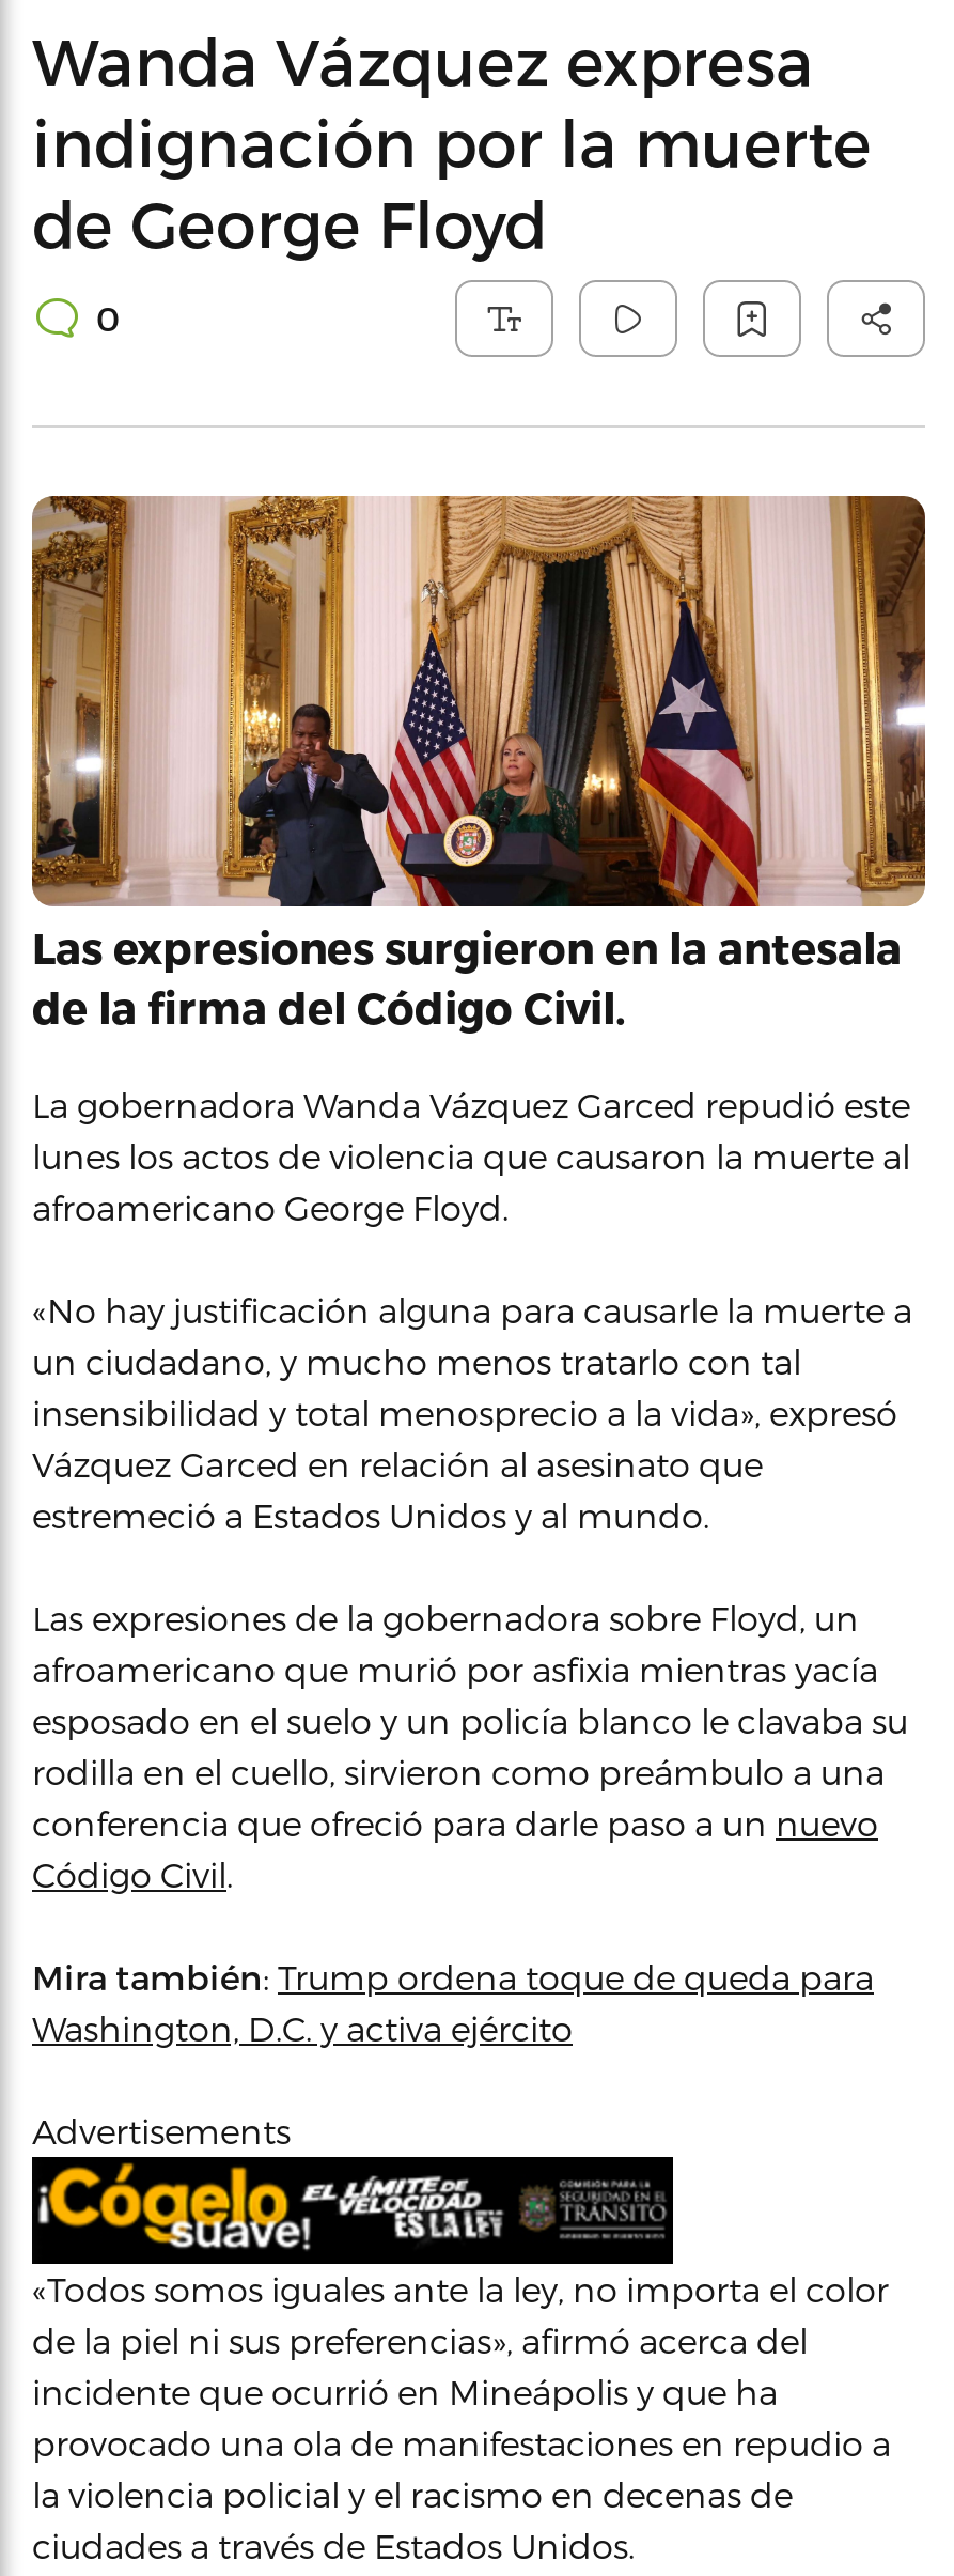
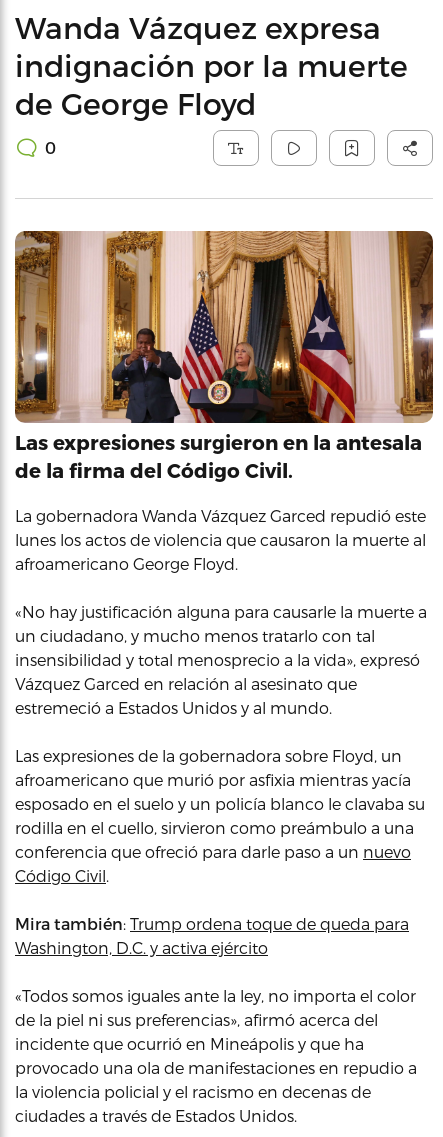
- Advertisements

- [image]
